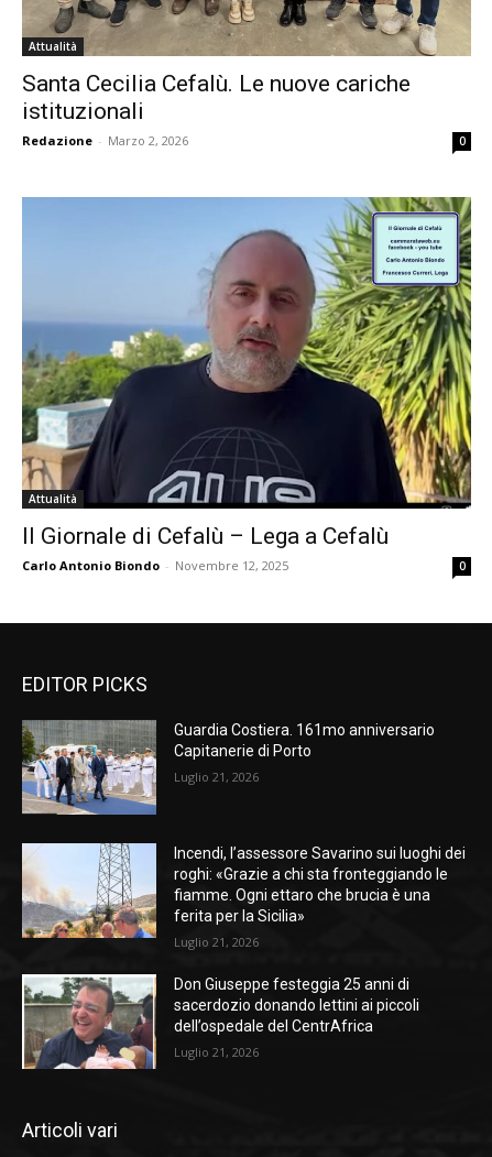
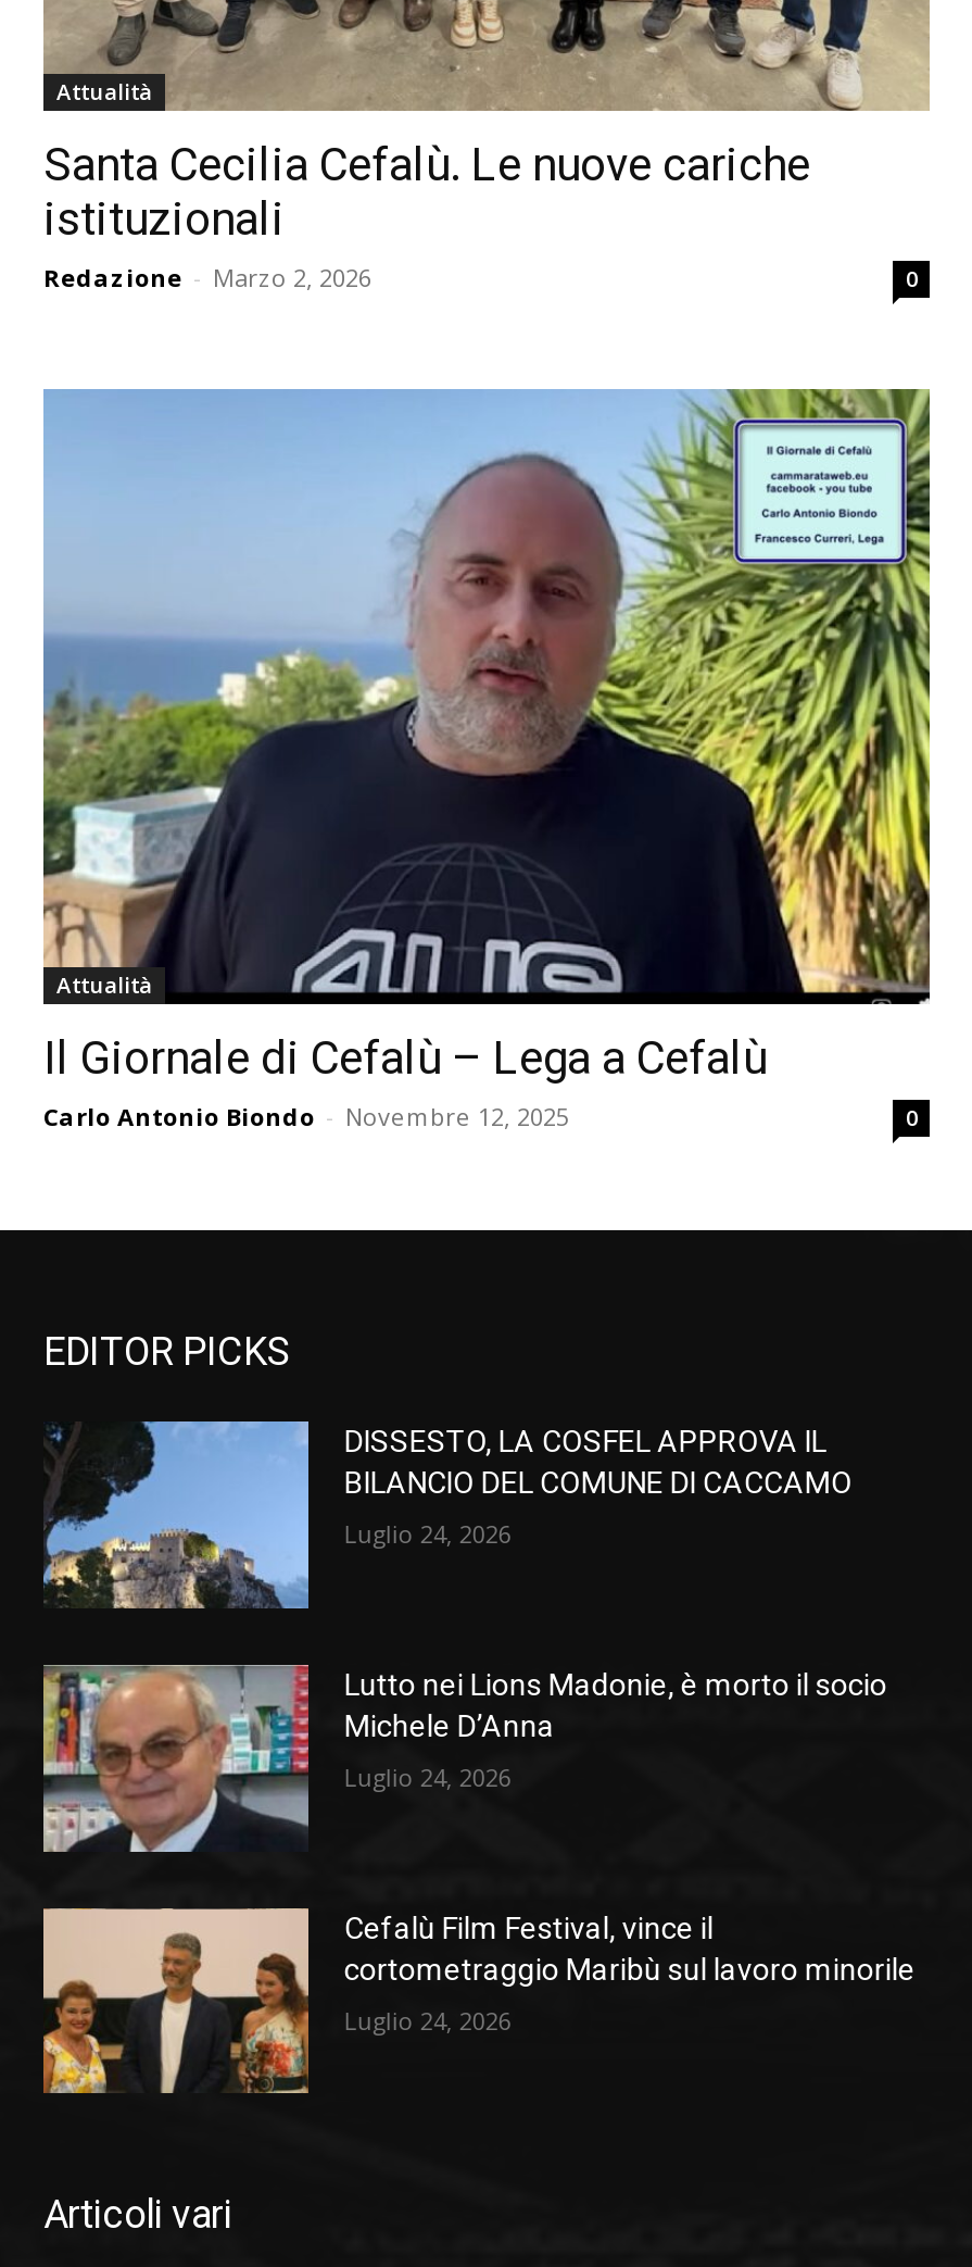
- [image]
- Guardia Costiera. 161mo anniversario
- Capitanerie di Porto
+ [image]
+ DISSESTO, LA COSFEL APPROVA IL
+ BILANCIO DEL COMUNE DI CACCAMO

- Luglio 21, 2026
+ Luglio 24, 2026

- [image]
- Incendi, l’assessore Savarino sui luoghi dei
- roghi: «Grazie a chi sta fronteggiando le
- fiamme. Ogni ettaro che brucia è una
- ferita per la Sicilia»
+ [image]
+ Lutto nei Lions Madonie, è morto il socio
+ Michele D’Anna

- Luglio 21, 2026
+ Luglio 24, 2026

- [image]
- Don Giuseppe festeggia 25 anni di
- sacerdozio donando lettini ai piccoli
- dell’ospedale del CentrAfrica
+ [image]
+ Cefalù Film Festival, vince il
+ cortometraggio Maribù sul lavoro minorile

- Luglio 21, 2026
+ Luglio 24, 2026
